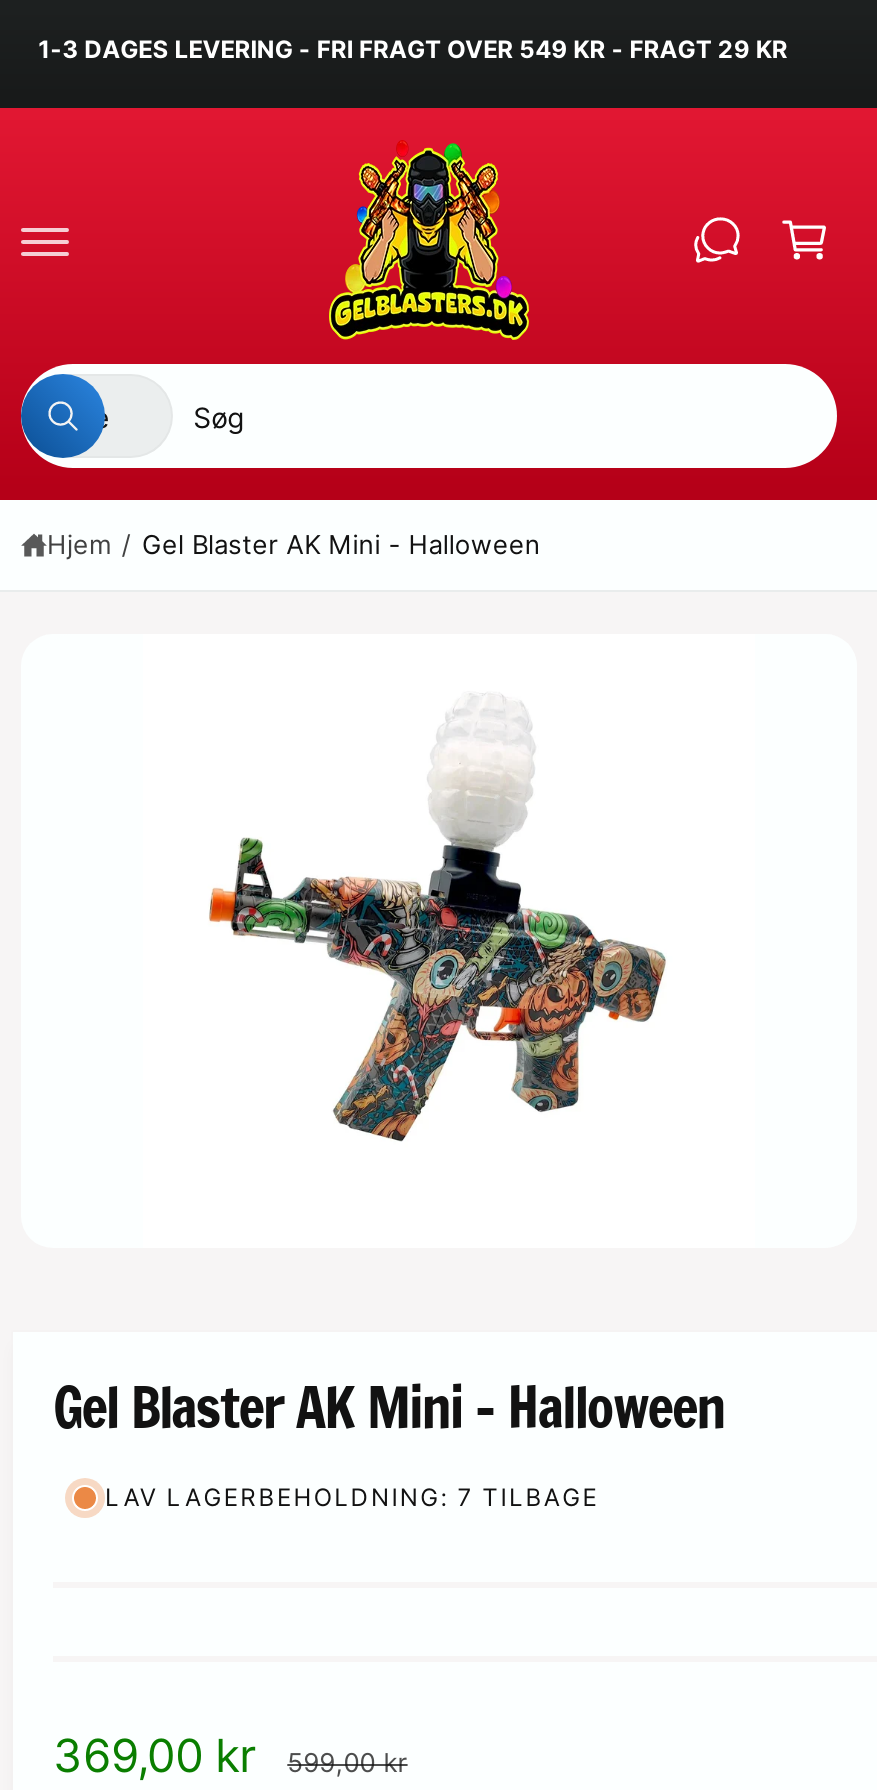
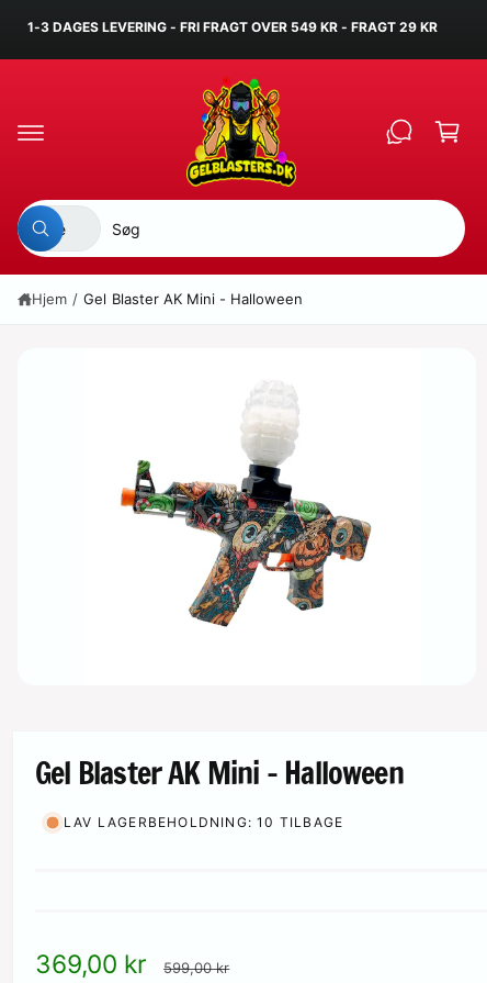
- LAV LAGERBEHOLDNING: 7 TILBAGE
+ LAV LAGERBEHOLDNING: 10 TILBAGE
